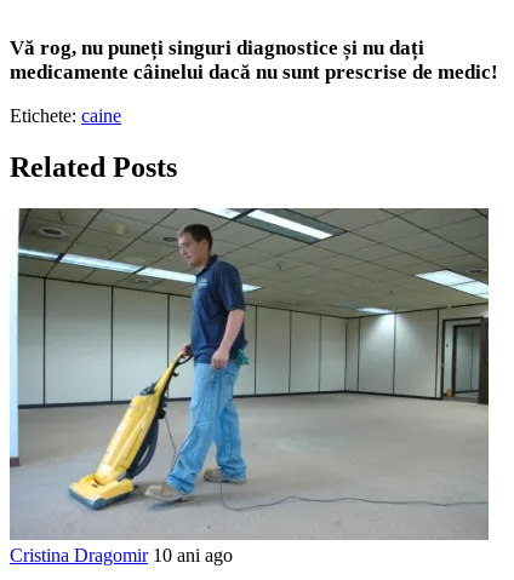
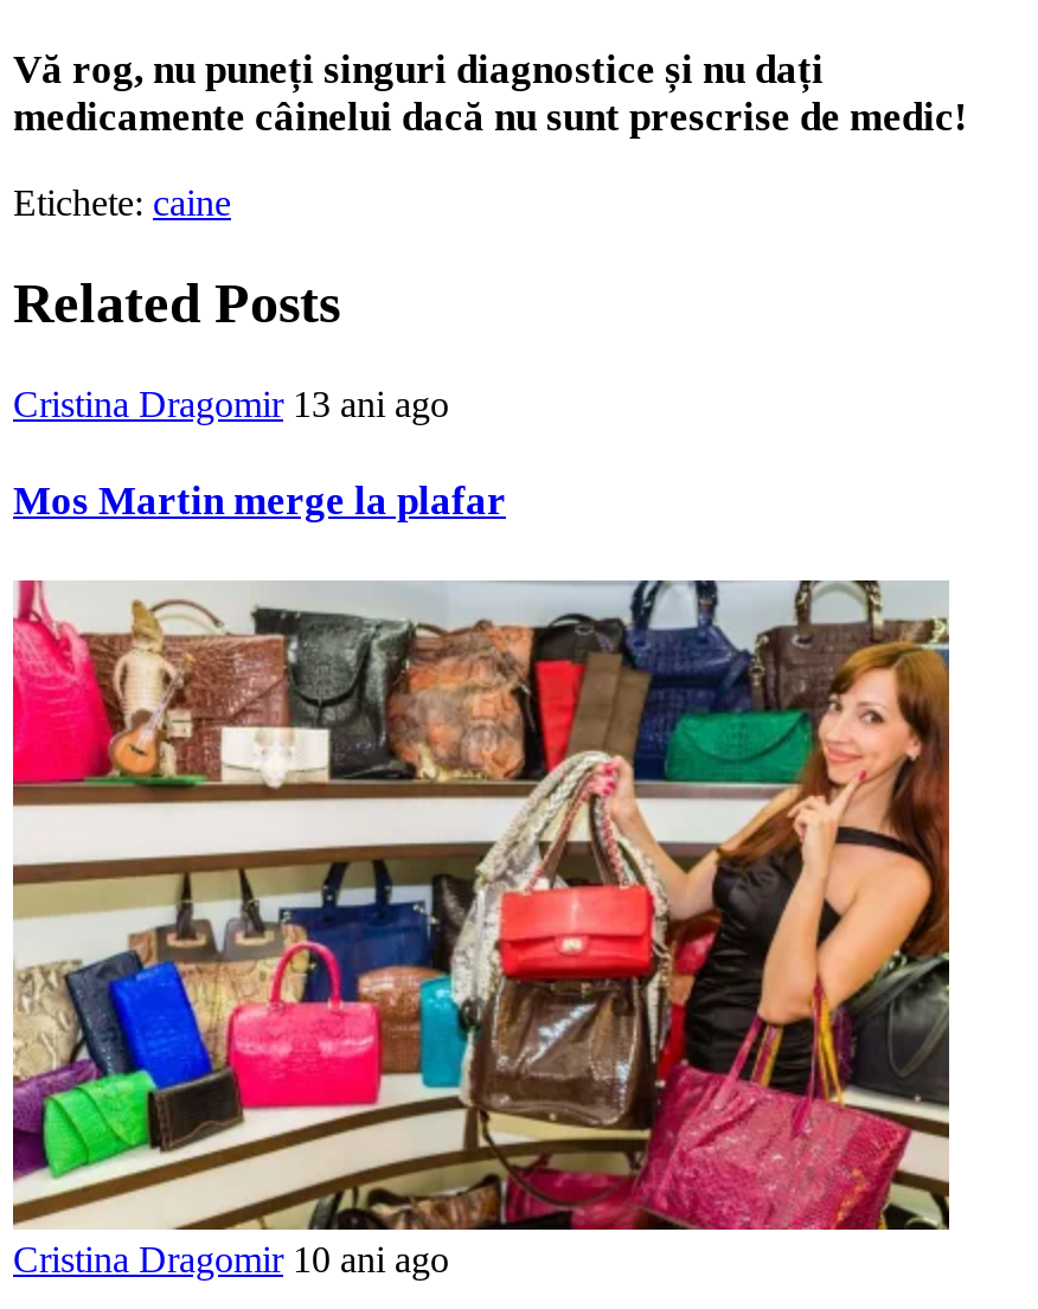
+ Cristina Dragomir 13 ani ago
+ Mos Martin merge la plafar

- [image]
+ [image]
